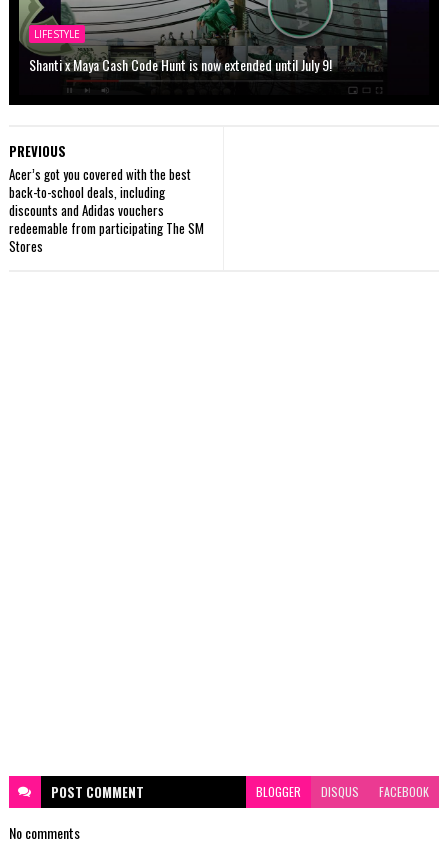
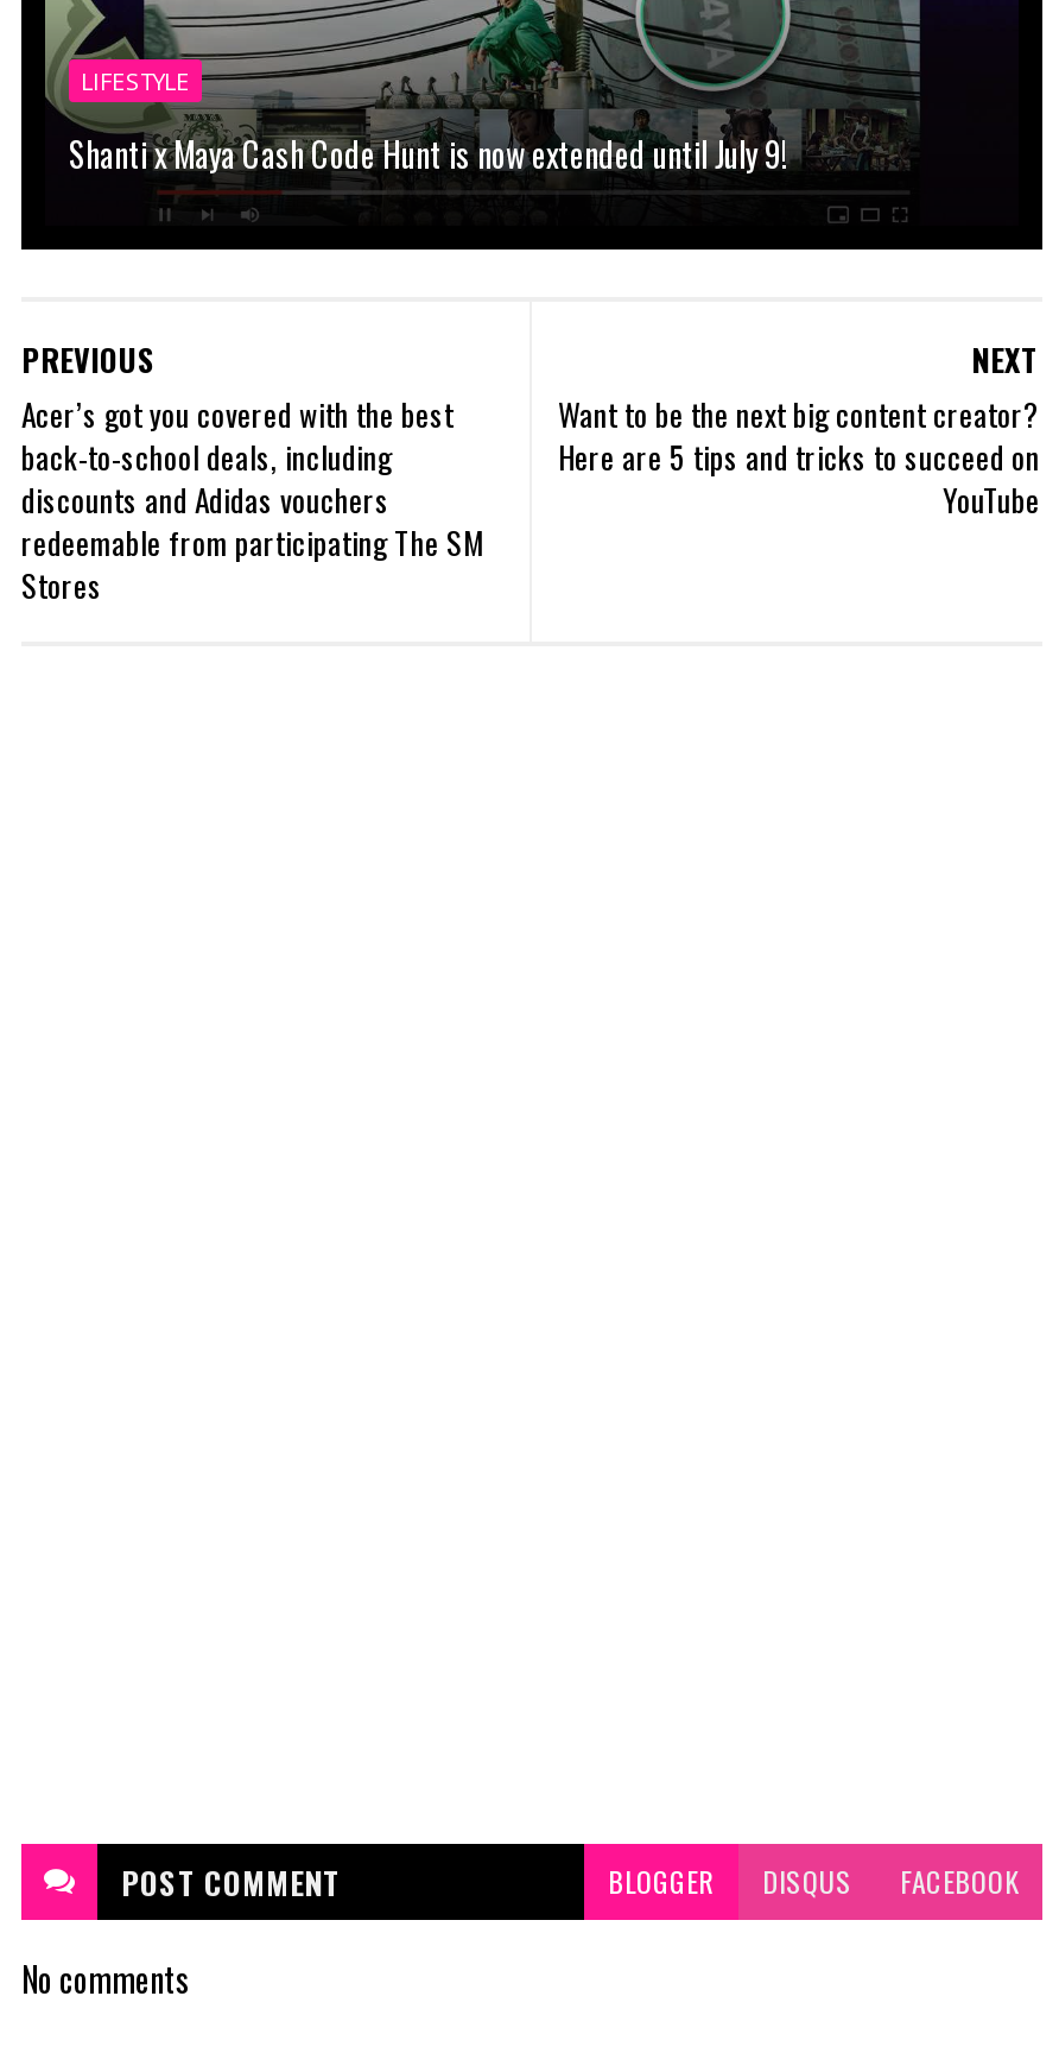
+ NEXT
+ Want to be the next big content creator?
+ Here are 5 tips and tricks to succeed on
+ YouTube
